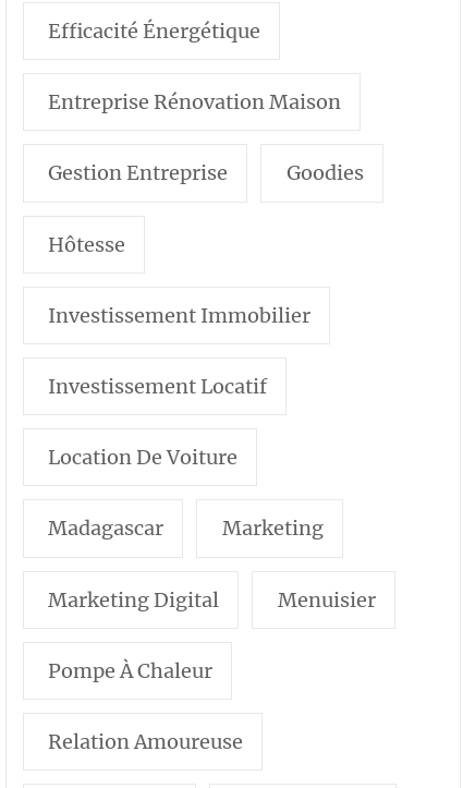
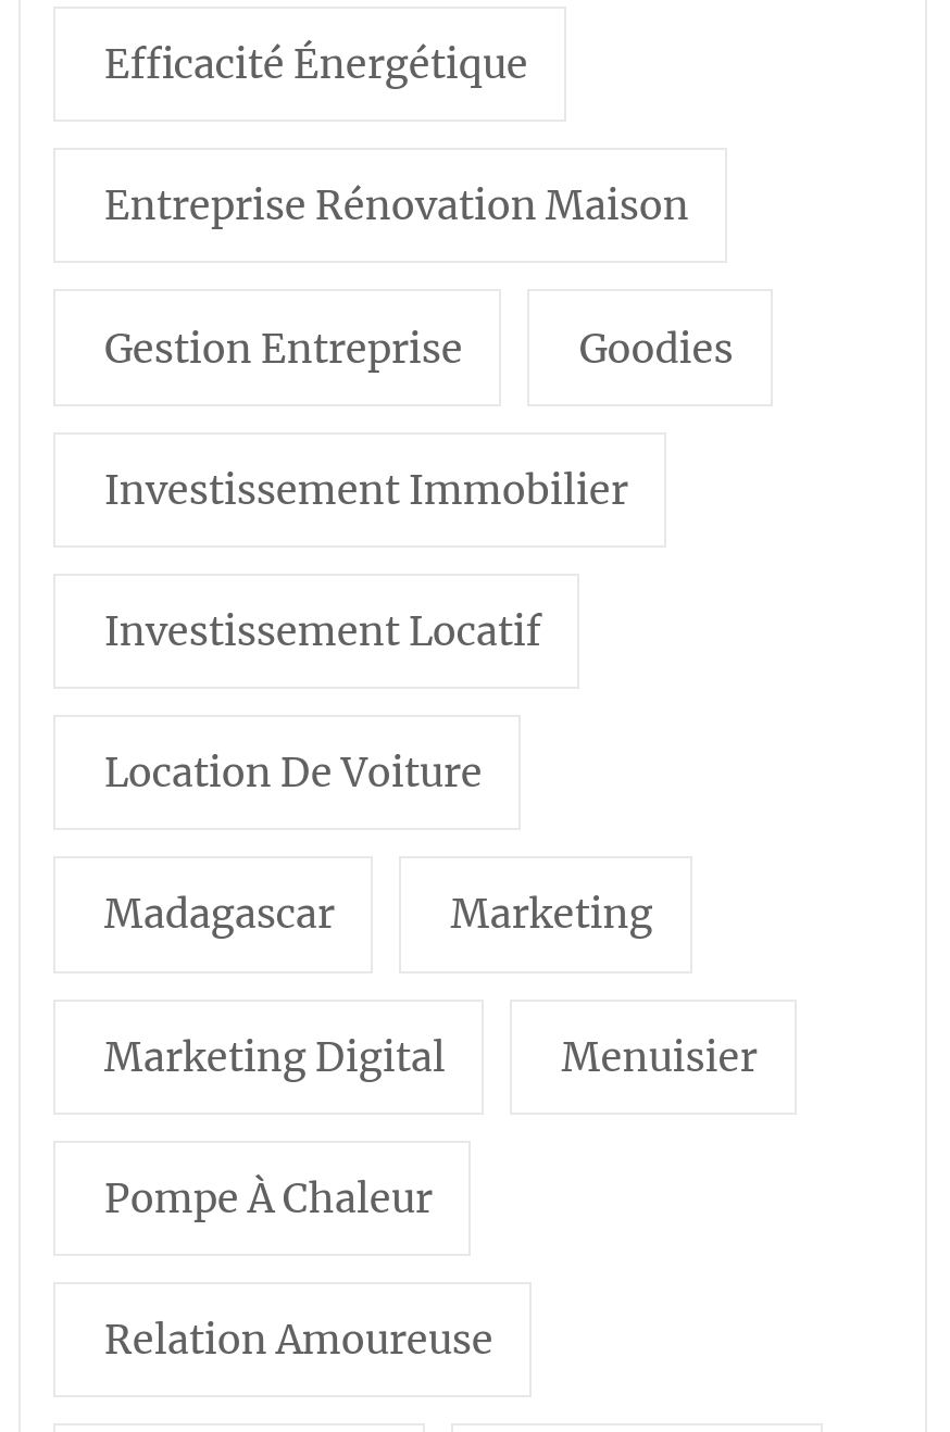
- Hôtesse
